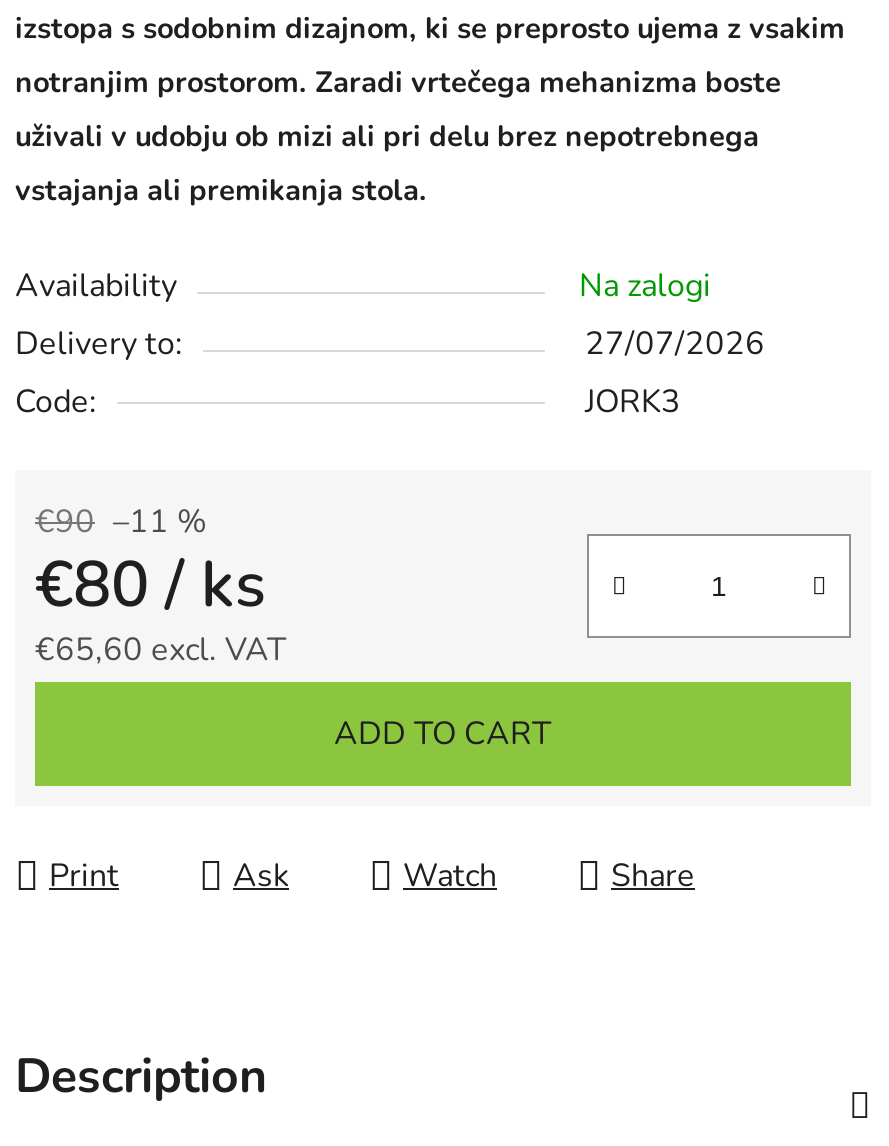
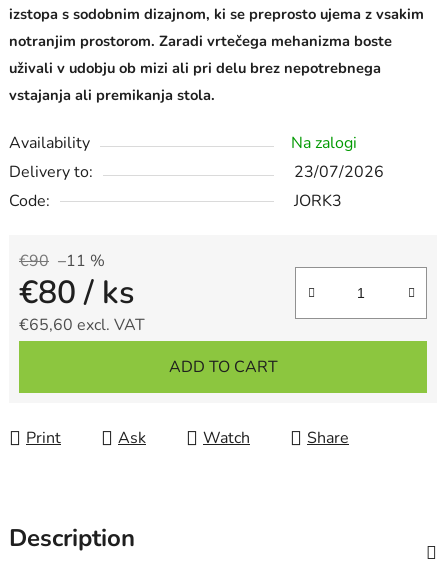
- 27/07/2026
+ 23/07/2026
